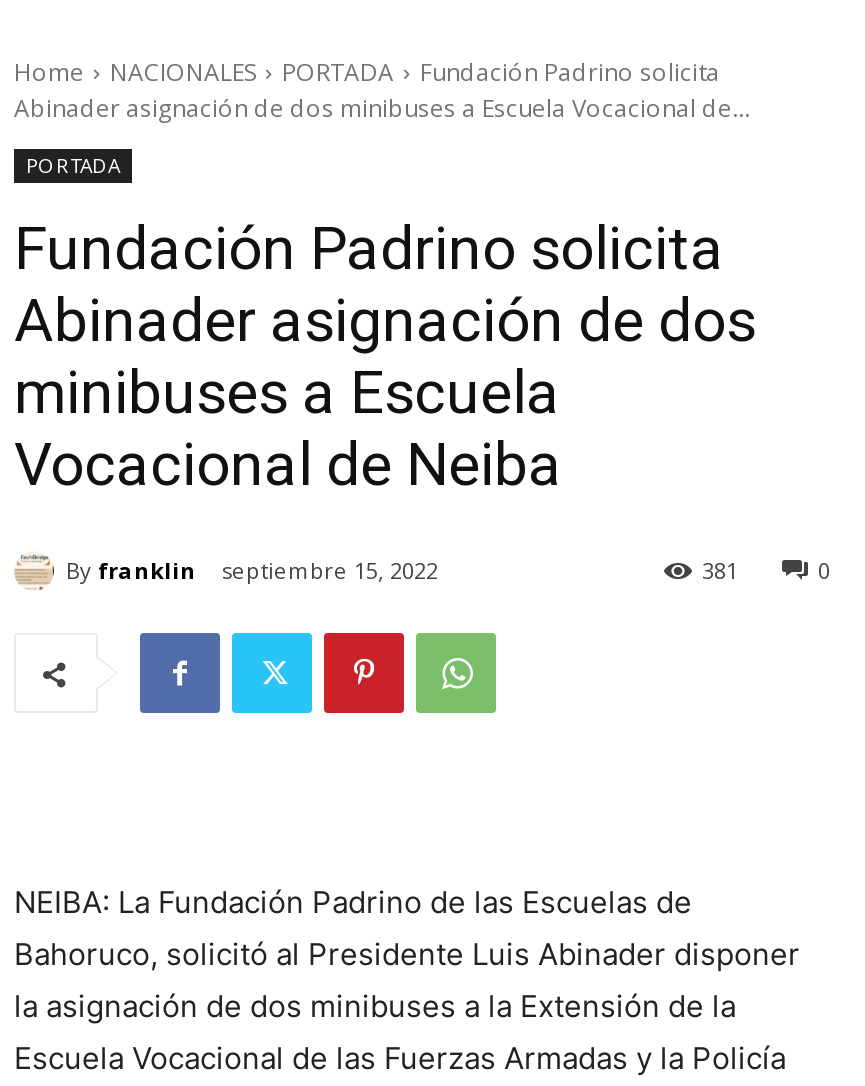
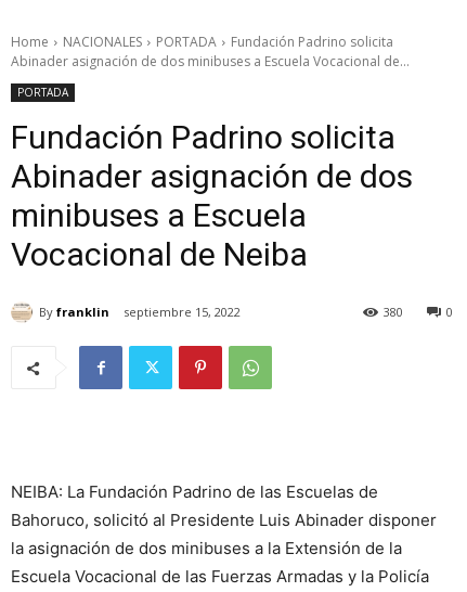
- 381
+ 380
